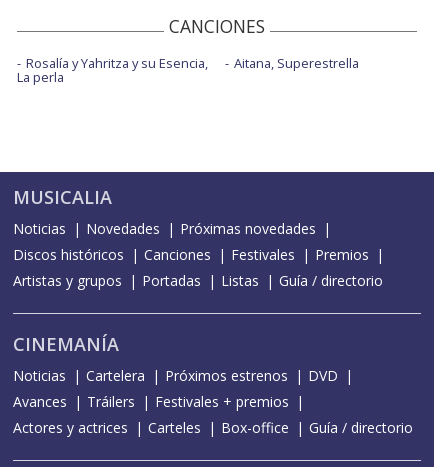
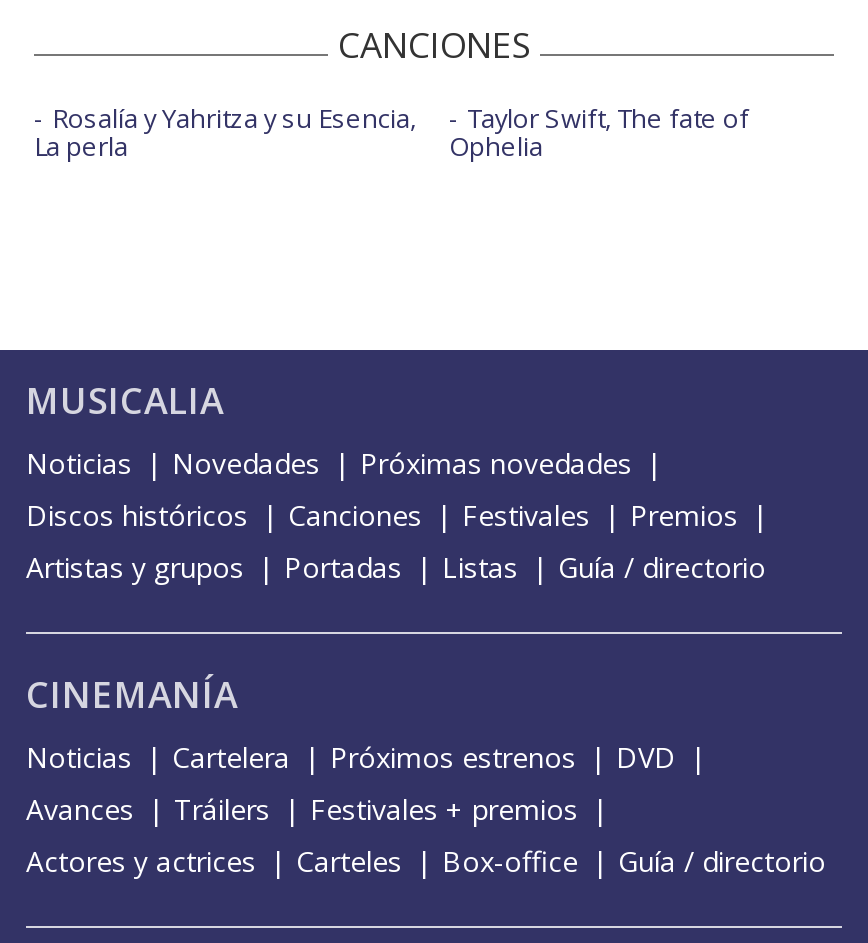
- Aitana, Superestrella
+ Taylor Swift, The fate of
+ Ophelia
